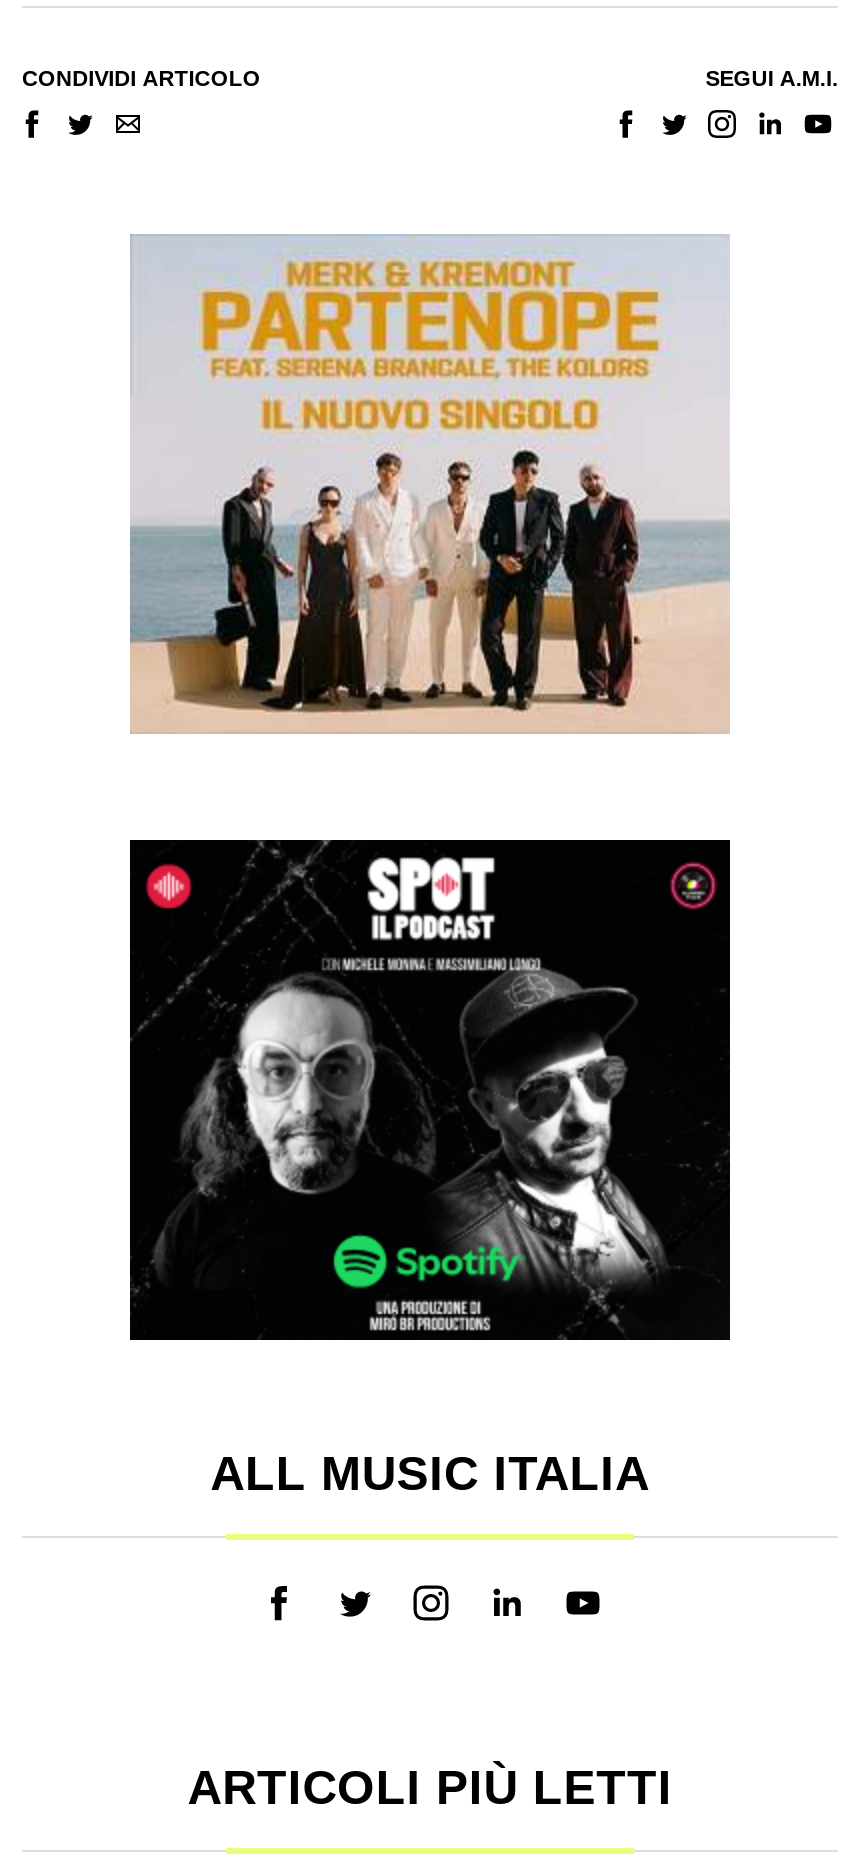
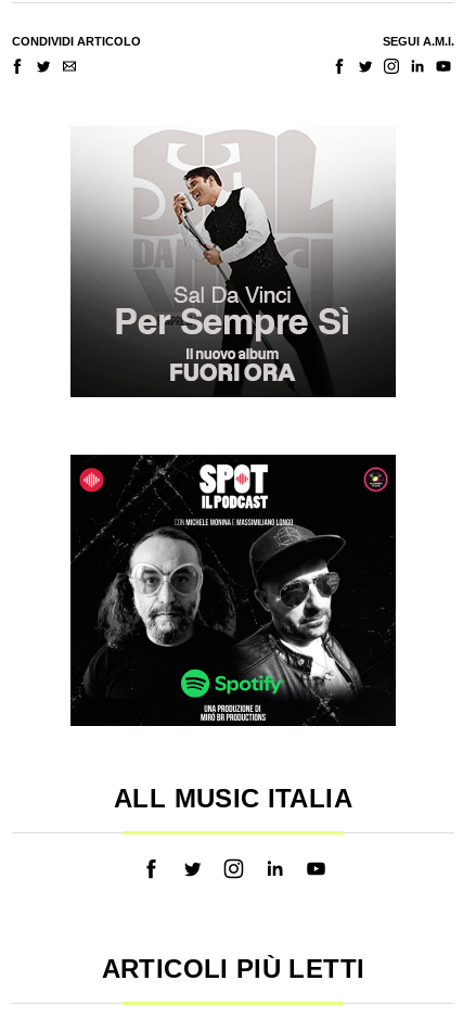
- [image]
+ [image]
